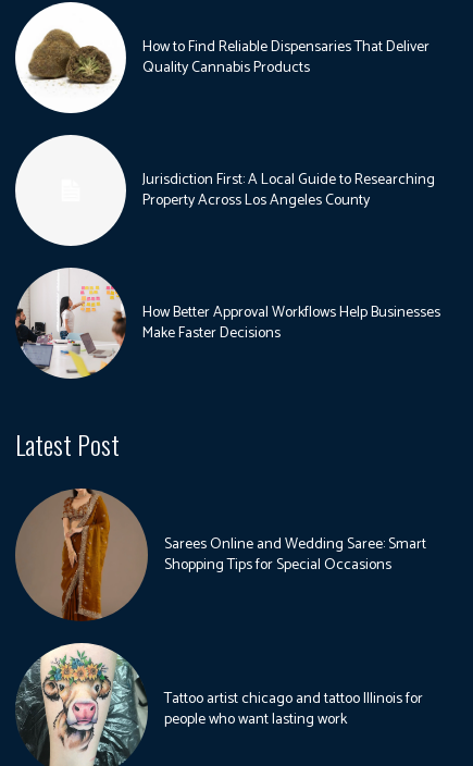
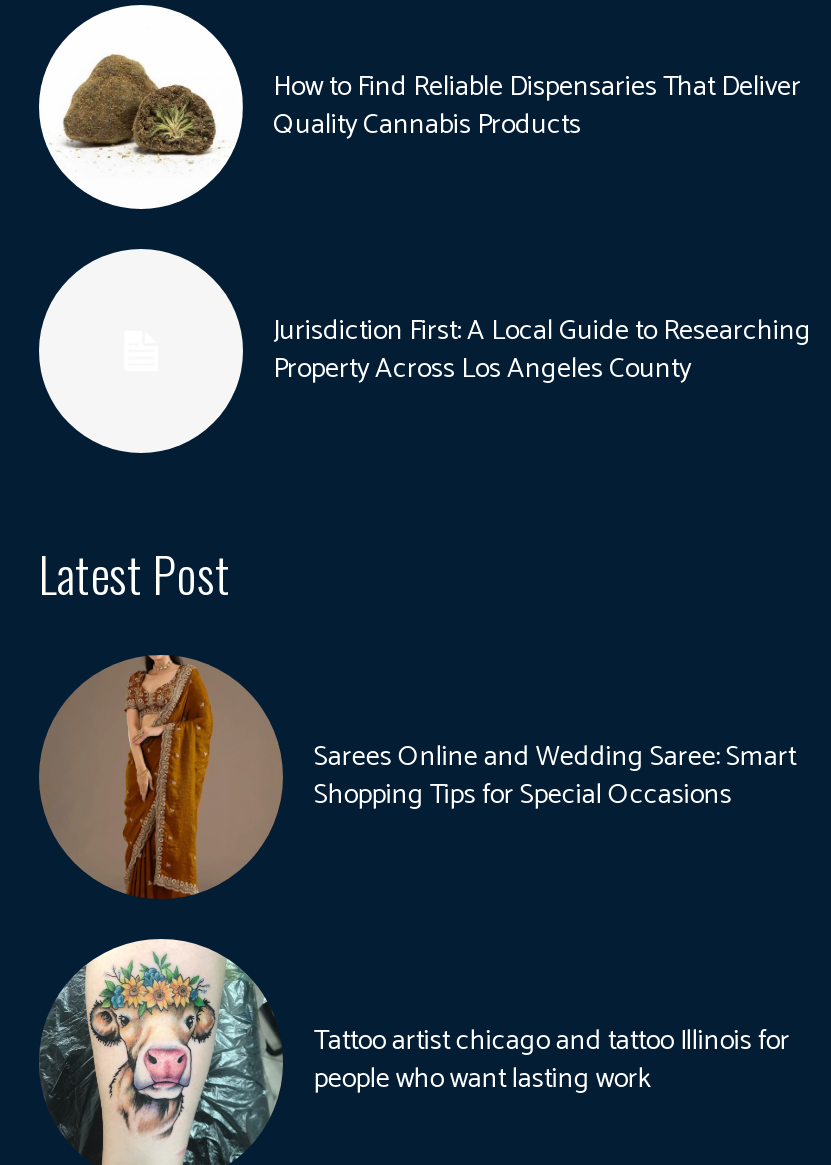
- [image]
- How Better Approval Workflows Help Businesses
- Make Faster Decisions
